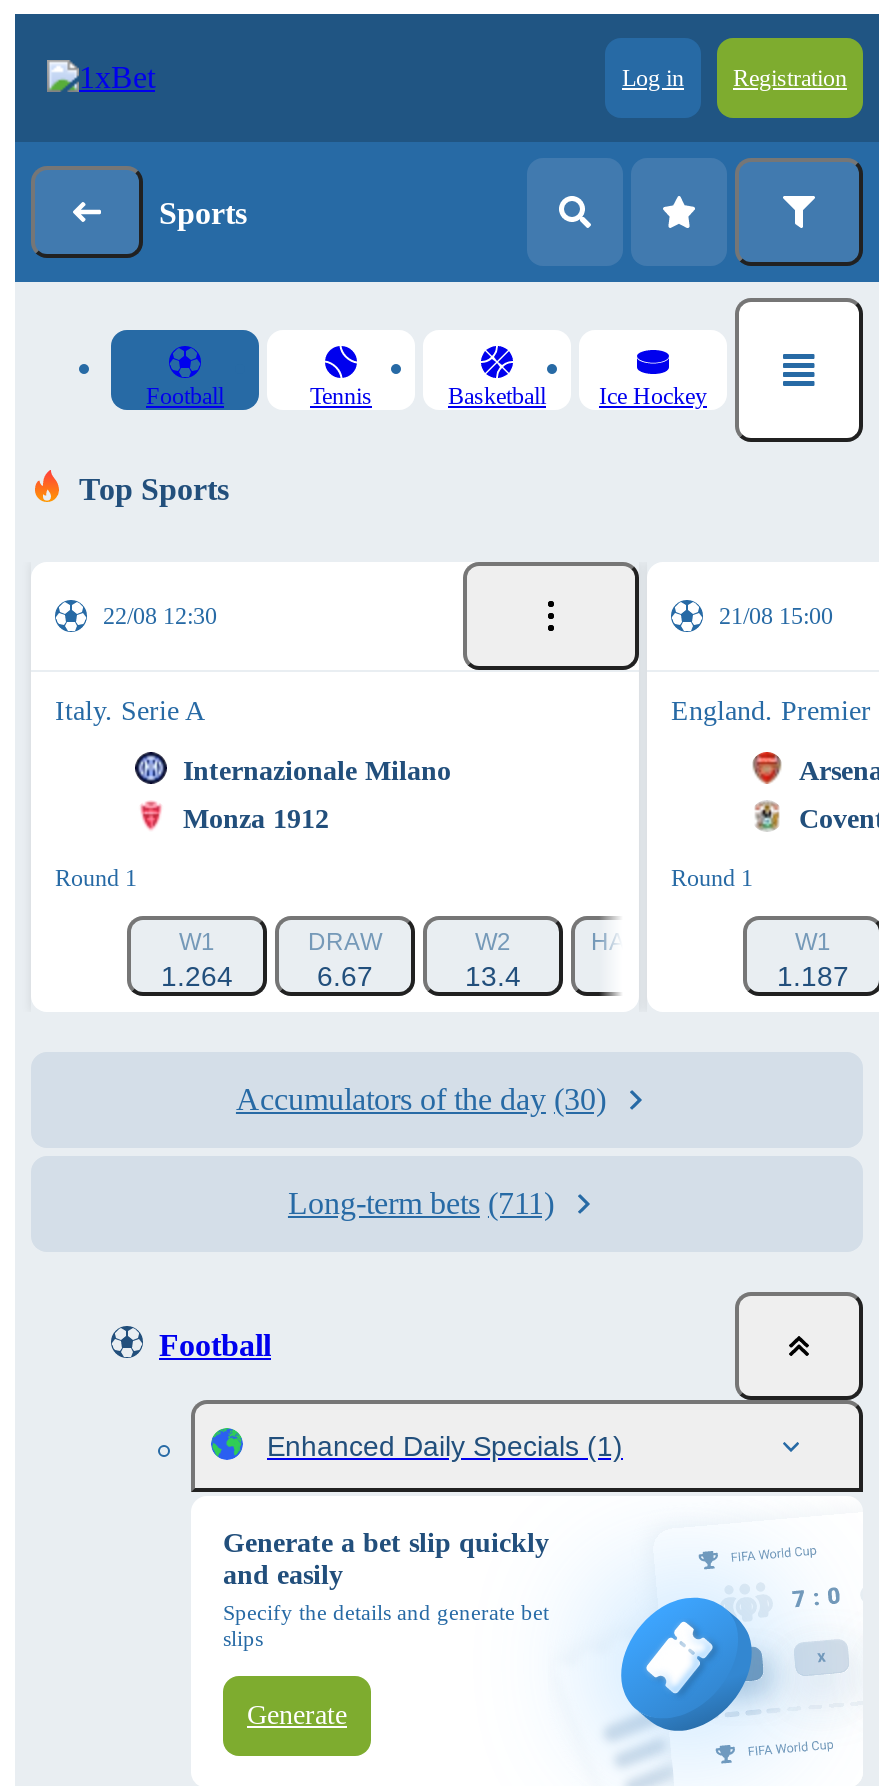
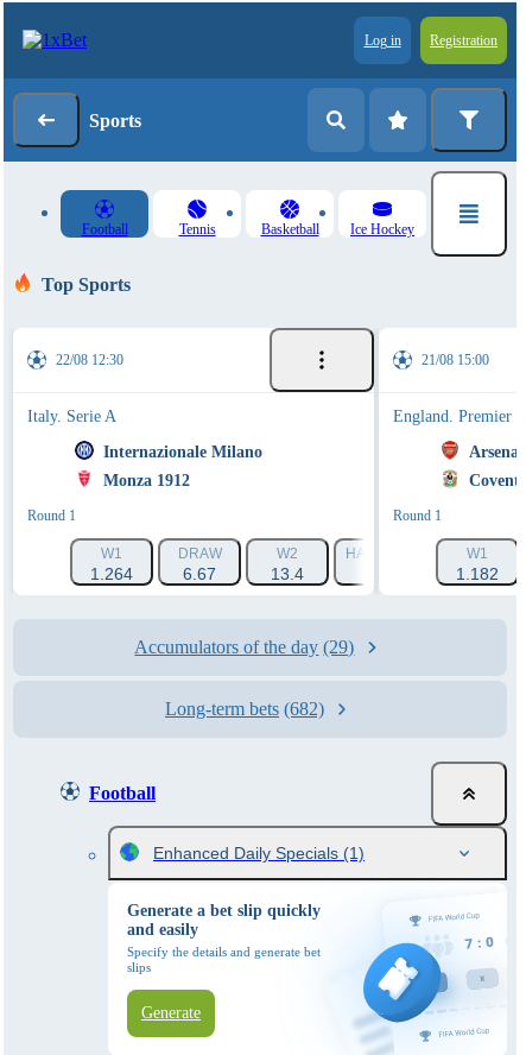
- 1.187
+ 1.182

- Accumulators of the day (30)
+ Accumulators of the day (29)

- Long-term bets (711)
+ Long-term bets (682)
